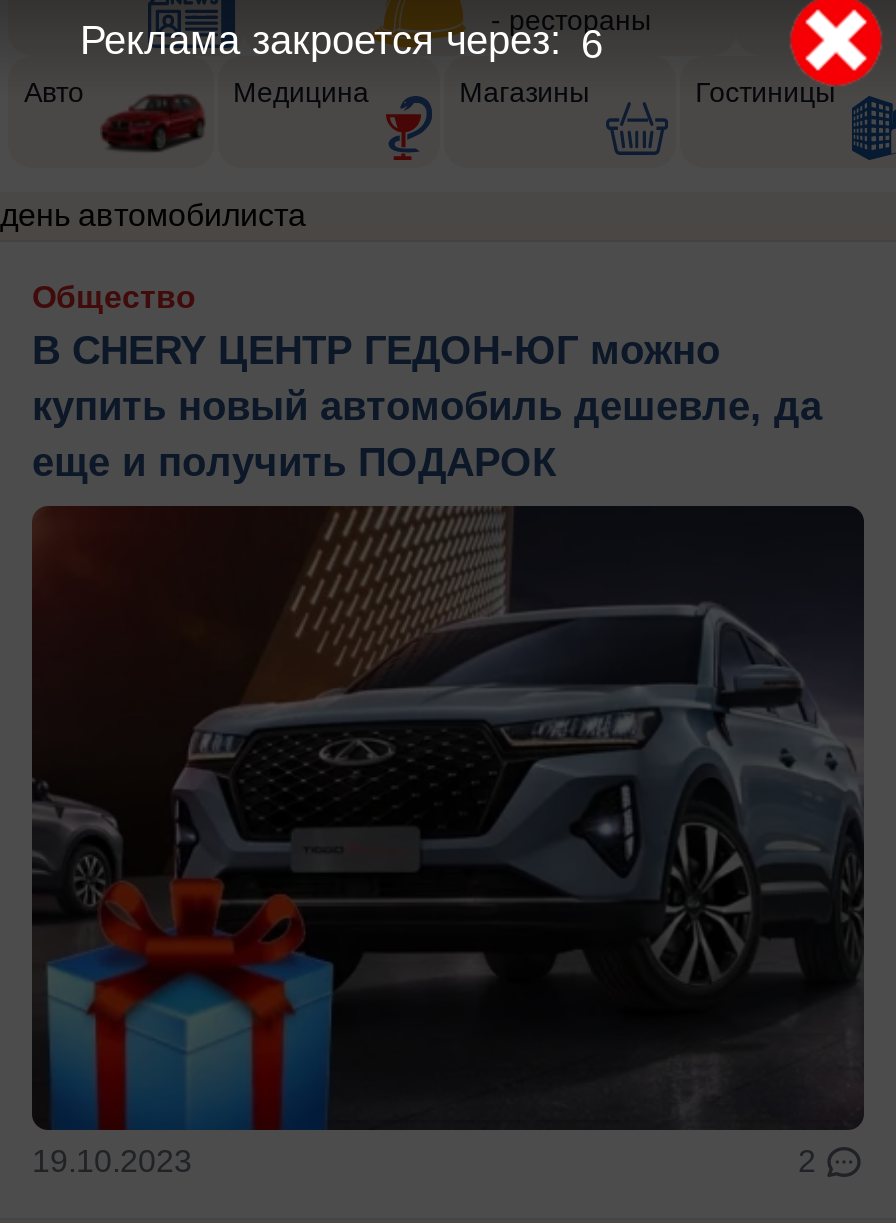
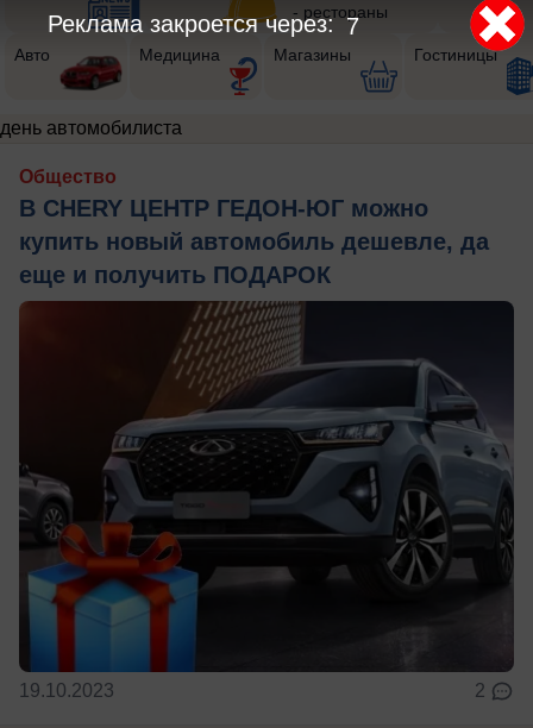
- 6
+ 7
